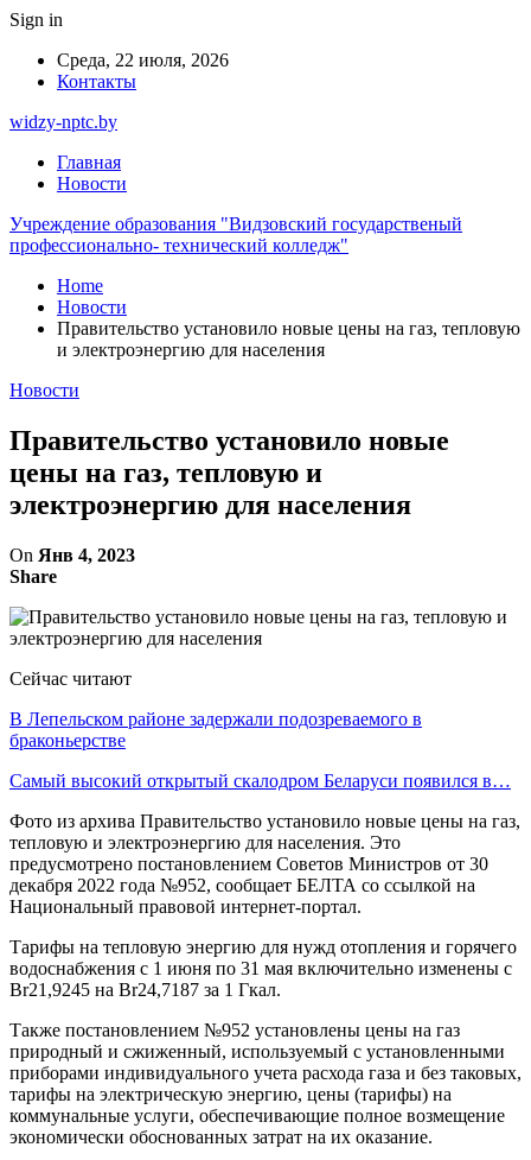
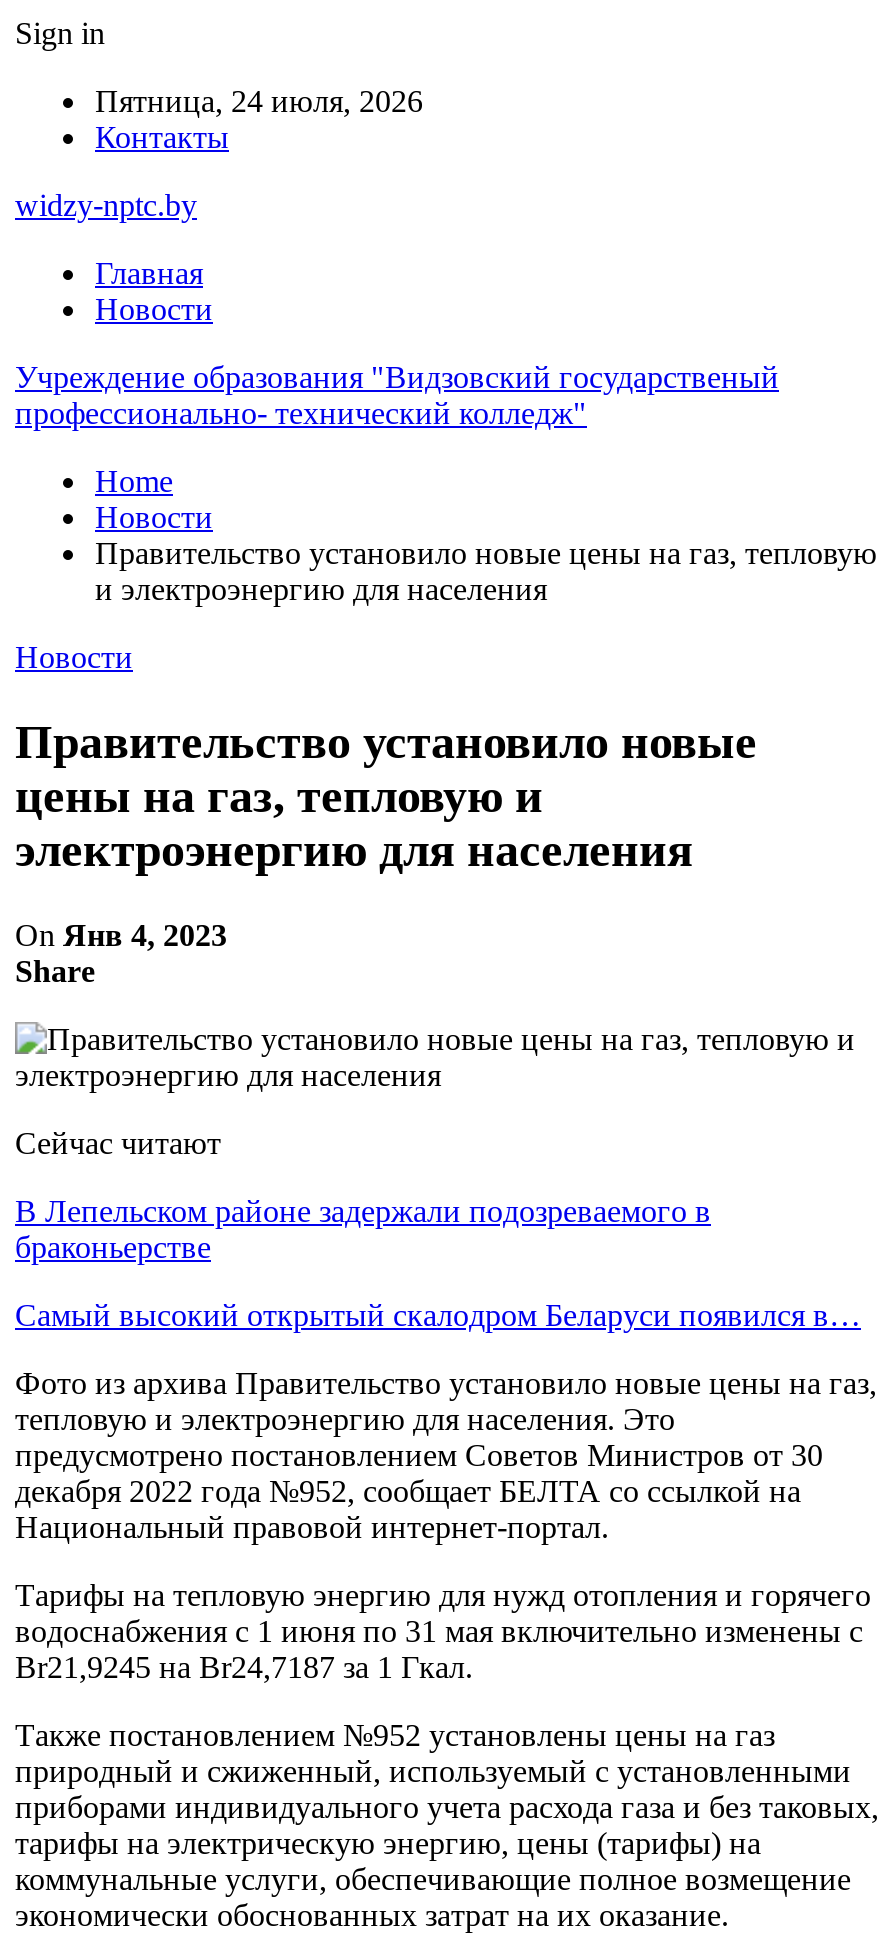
- Среда, 22 июля, 2026
+ Пятница, 24 июля, 2026
